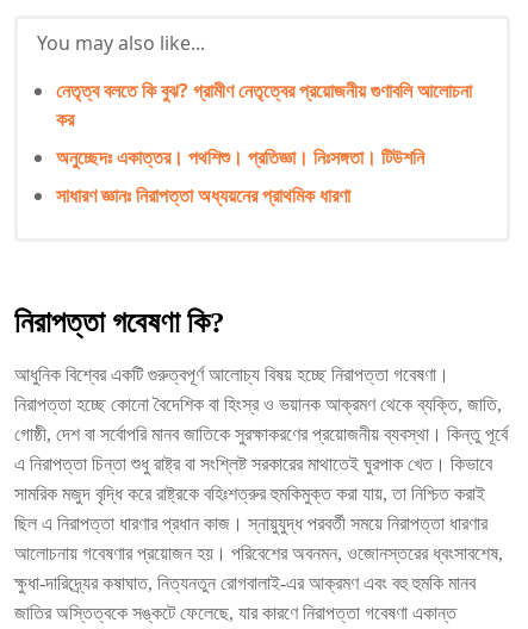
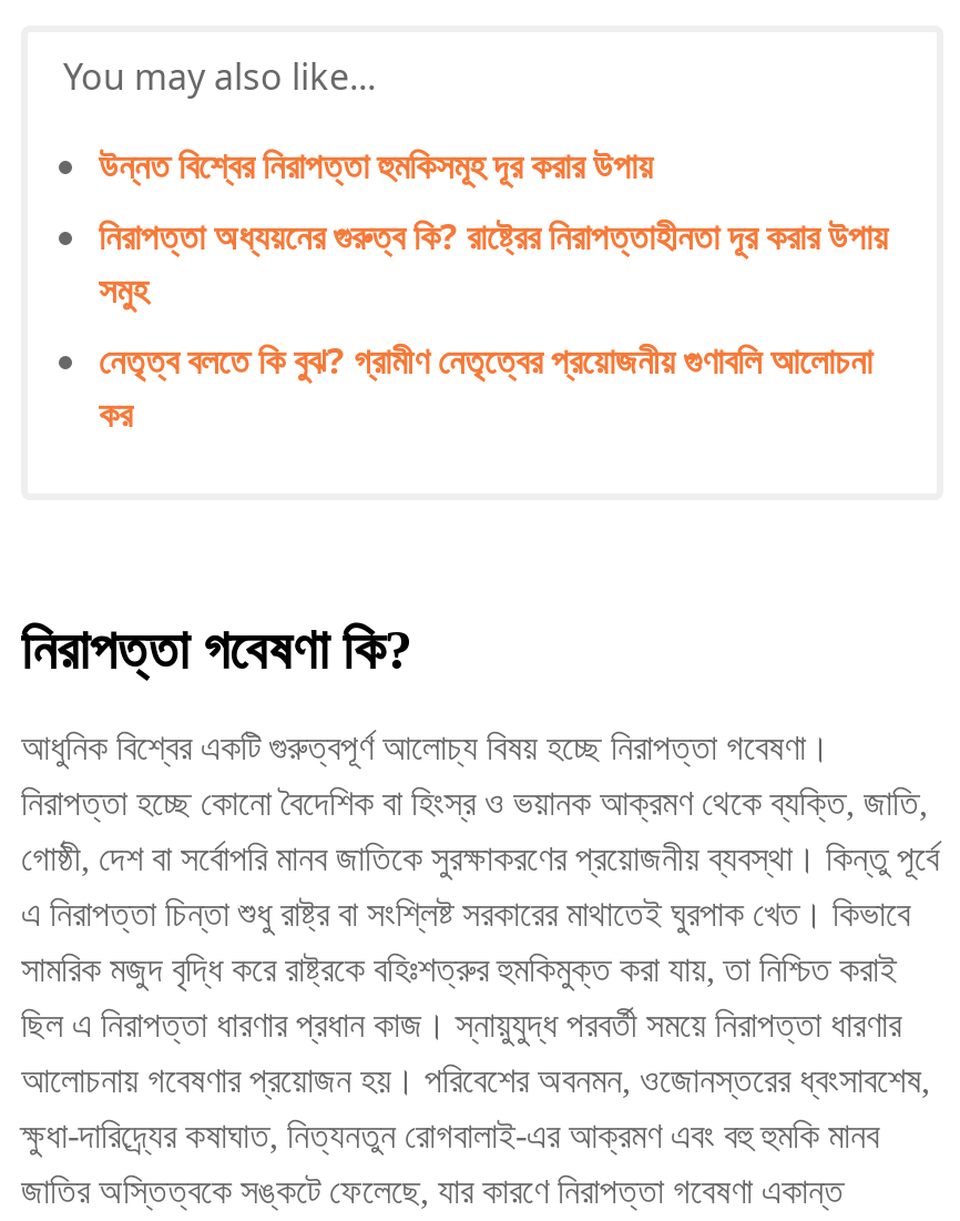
+ উন্নত বিশ্বের নিরাপত্তা হুমকিসমূহ দূর করার উপায়
+ নিরাপত্তা অধ্যয়নের গুরুত্ব কি? রাষ্ট্রের নিরাপত্তাহীনতা দূর করার উপায়
+ সমুহ

moved down: নেতৃত্ব বলতে কি বুঝ? গ্রামীণ নেতৃত্বের প্রয়োজনীয় গুণাবলি আলোচনা | কর

- অনুচ্ছেদঃ একাত্তর। পথশিশু। প্রতিজ্ঞা। নিঃসঙ্গতা। টিউশনি
- সাধারণ জ্ঞানঃ নিরাপত্তা অধ্যয়নের প্রাথমিক ধারণা
